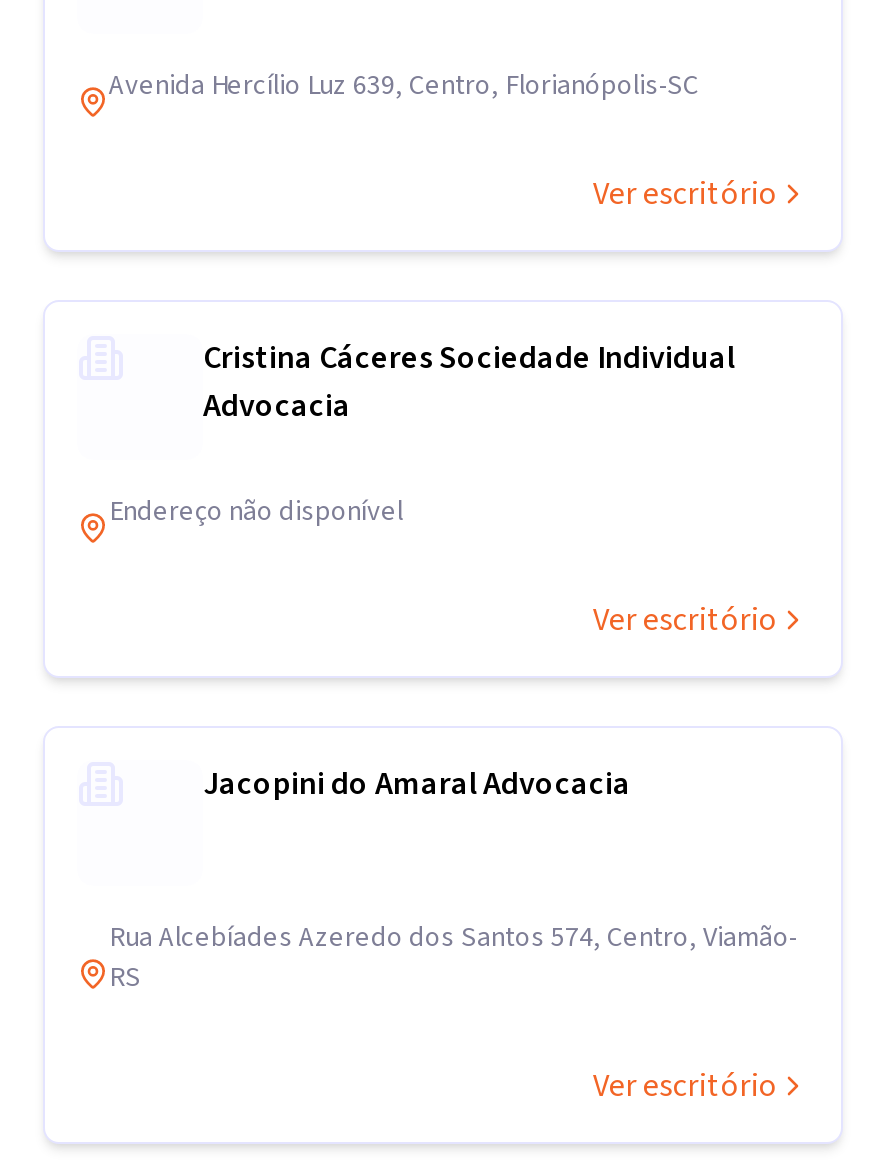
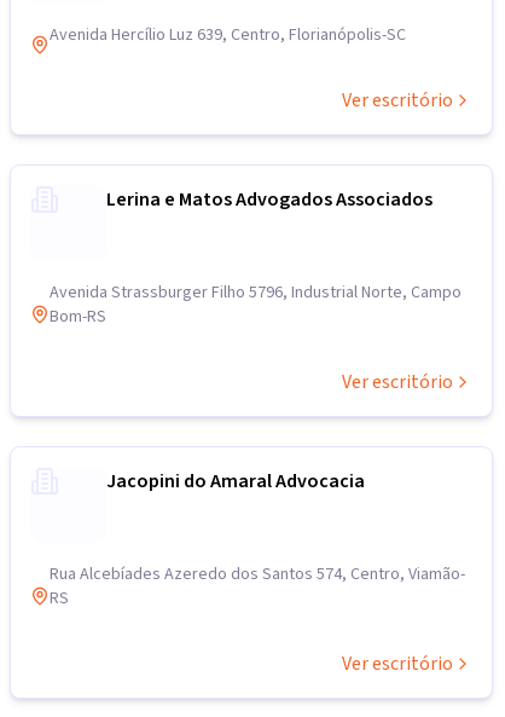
- Cristina Cáceres Sociedade Individual
- Advocacia
+ Lerina e Matos Advogados Associados

- Endereço não disponível
+ Avenida Strassburger Filho 5796, Industrial Norte, Campo
+ Bom-RS
